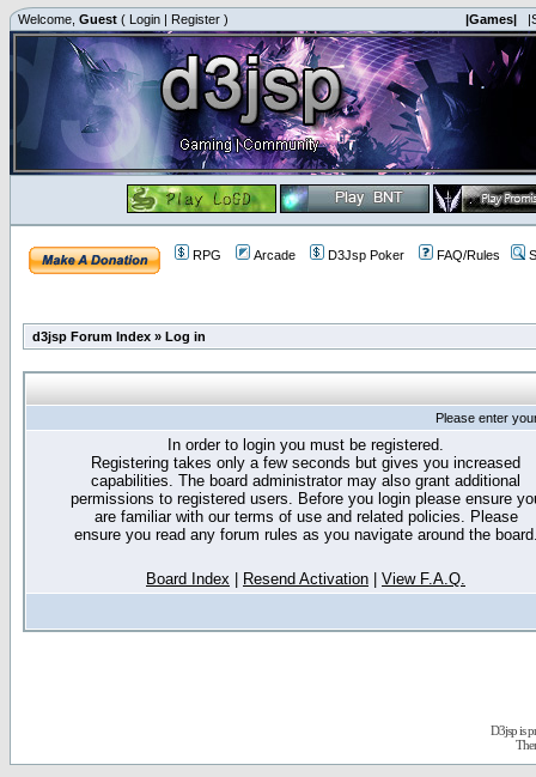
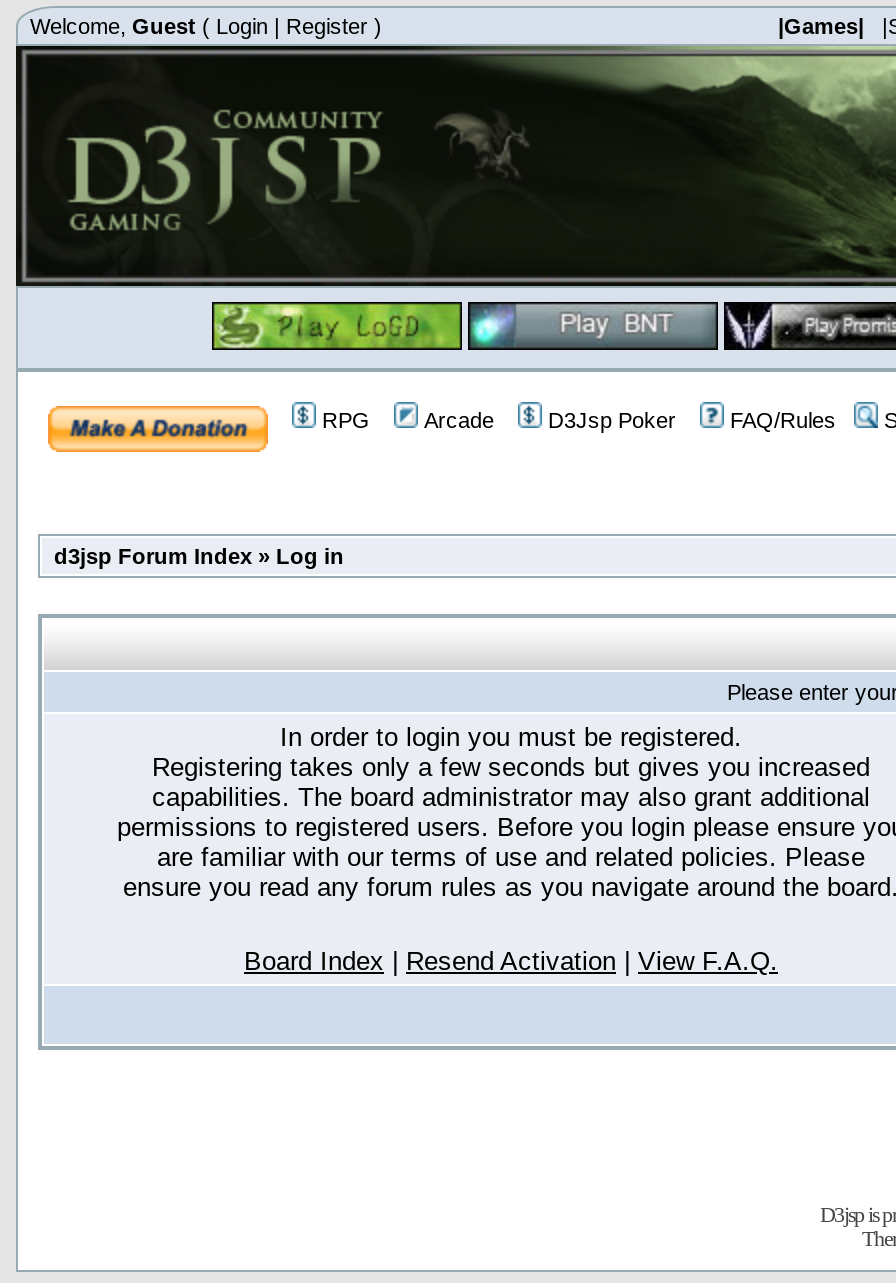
- [image]
+ [image]
